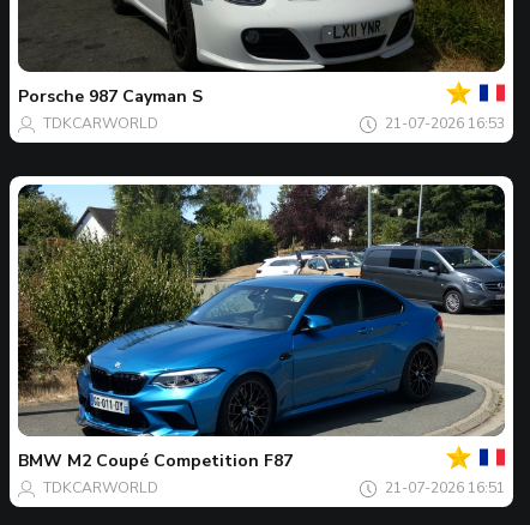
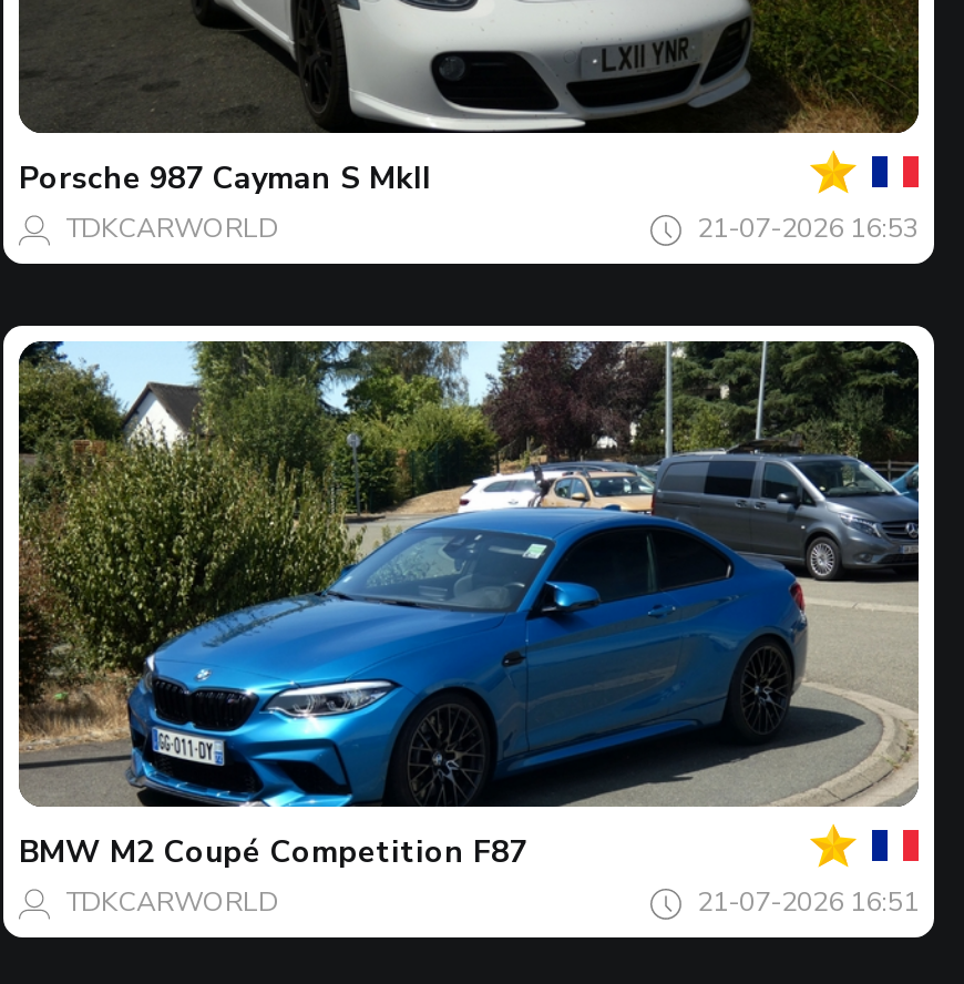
- Porsche 987 Cayman S
+ Porsche 987 Cayman S MkII
